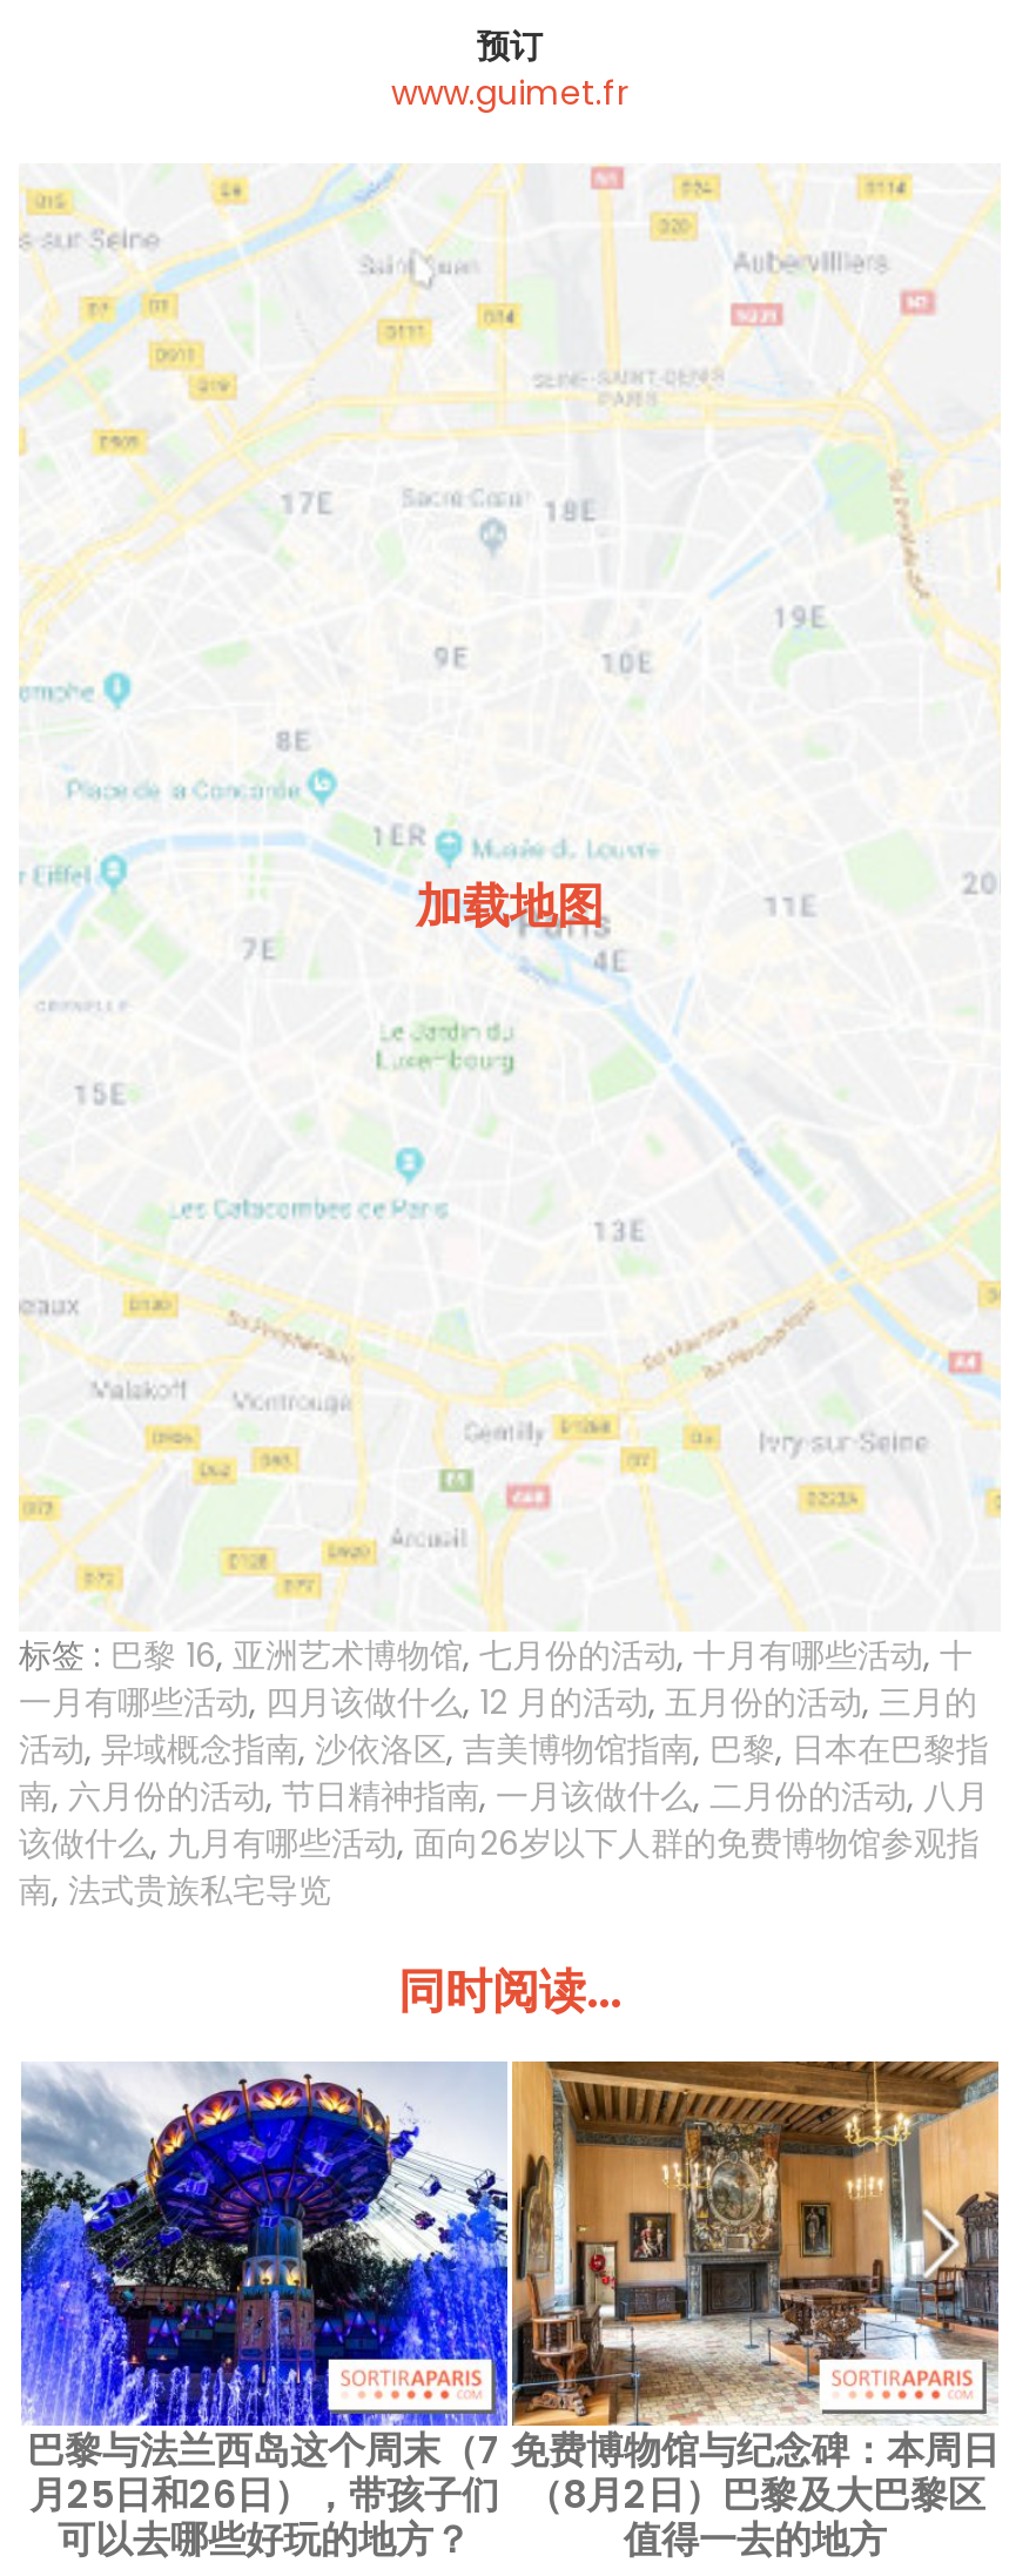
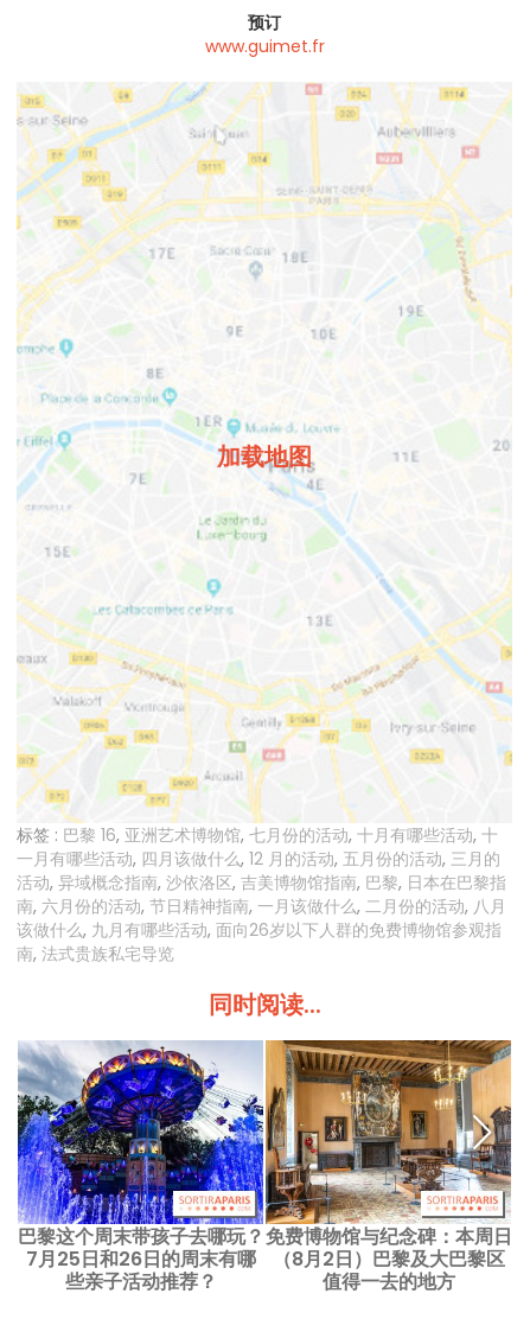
- 巴黎与法兰西岛这个周末（7
- 月25日和26日），带孩子们
- 可以去哪些好玩的地方？
+ 巴黎这个周末带孩子去哪玩？
+ 7月25日和26日的周末有哪
+ 些亲子活动推荐？
